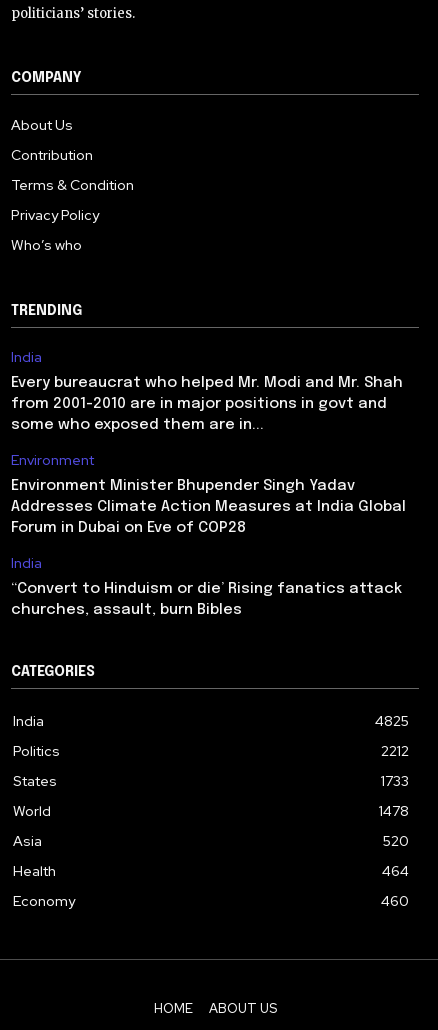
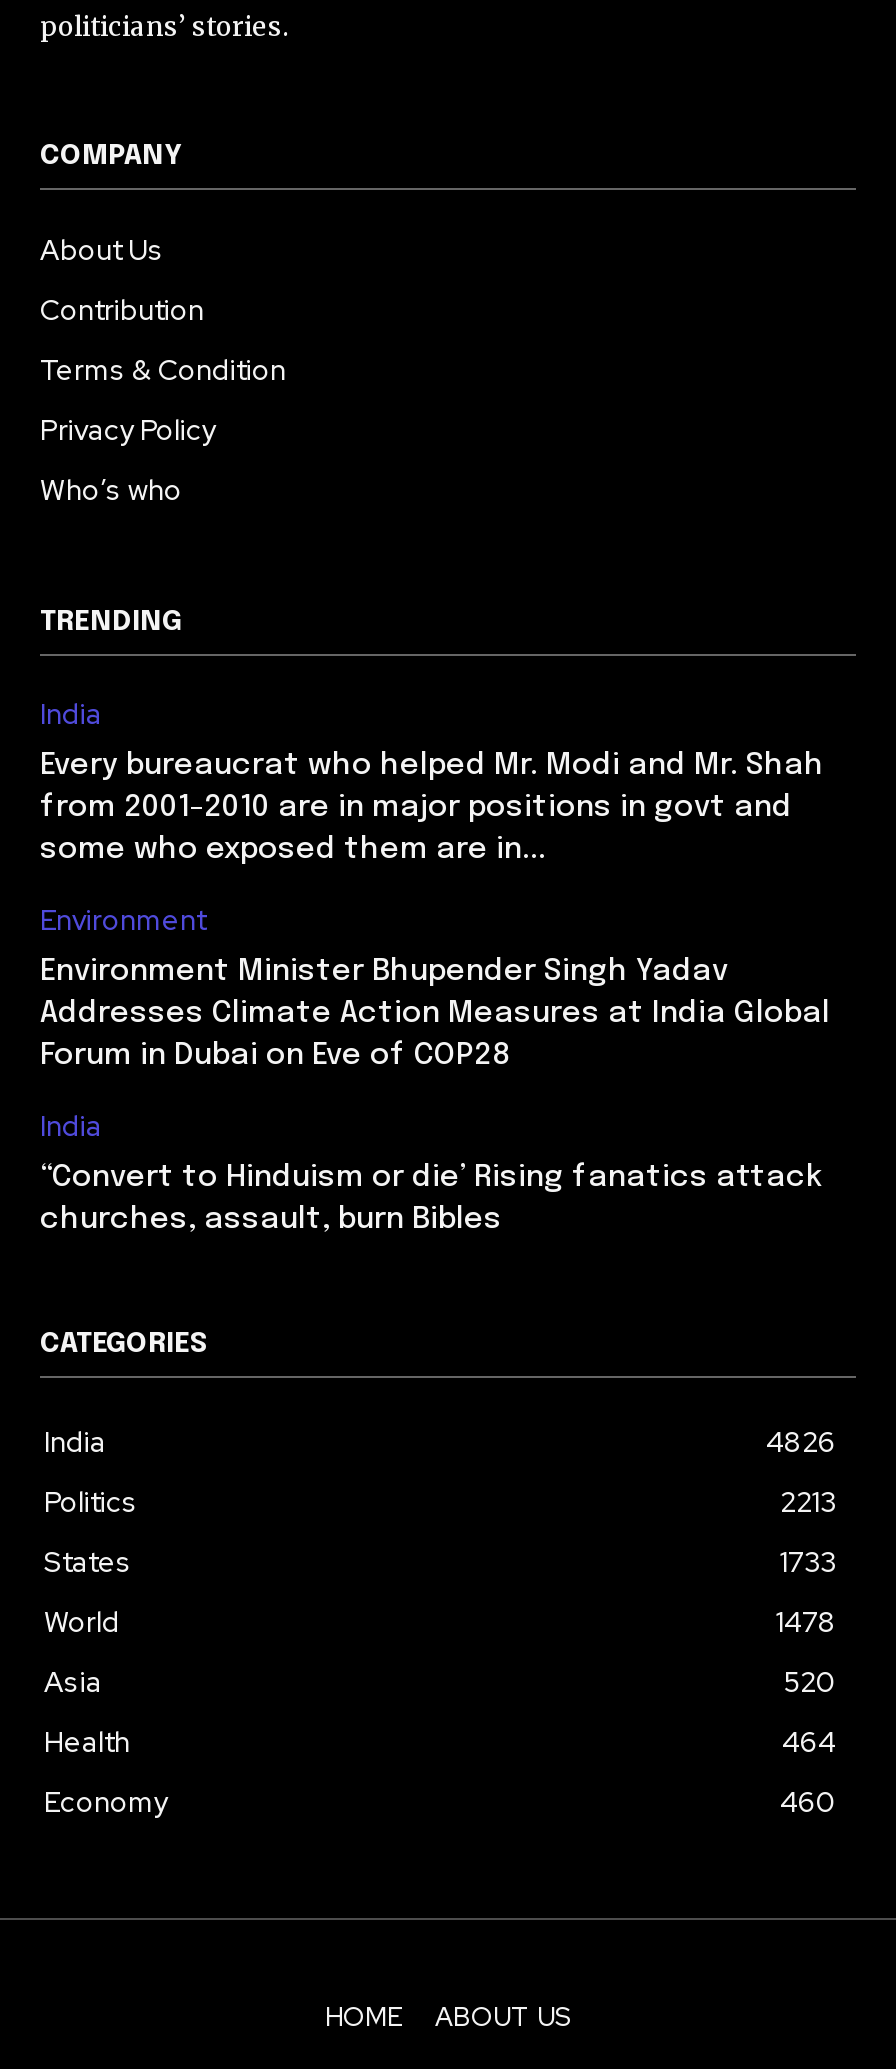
- 4825
+ 4826

- 2212
+ 2213
